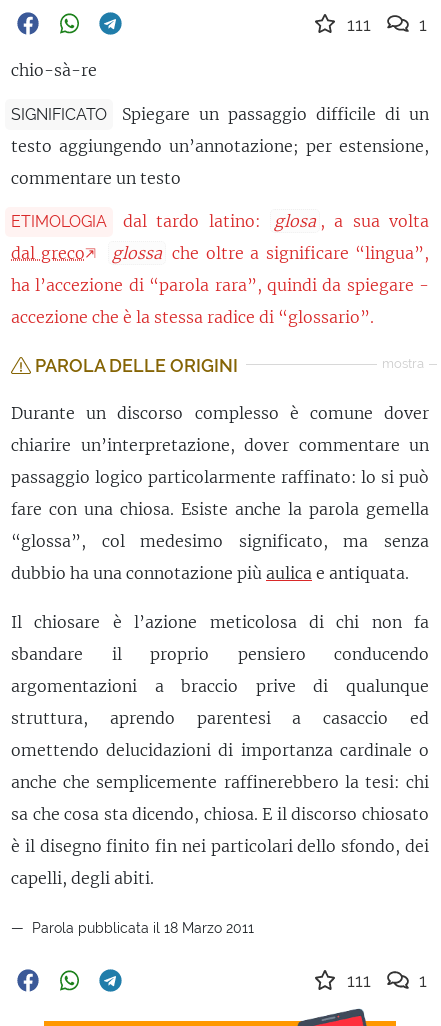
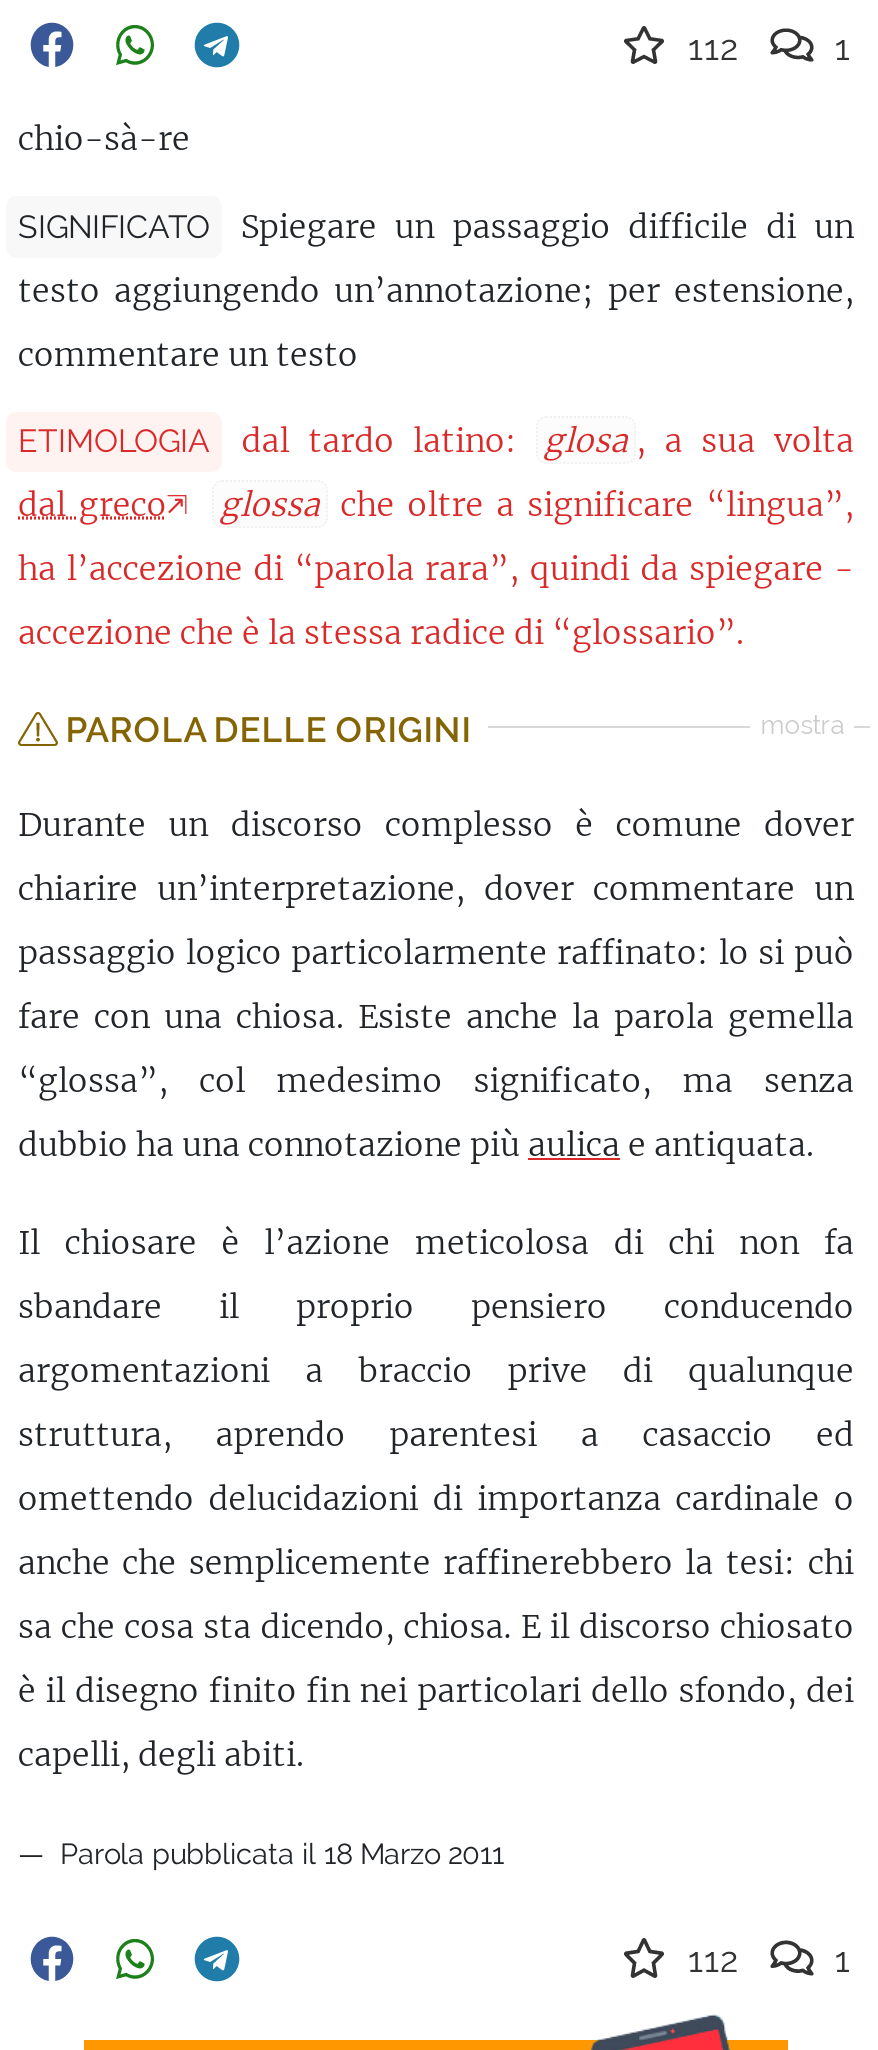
- 111
+ 112

- 111
+ 112
